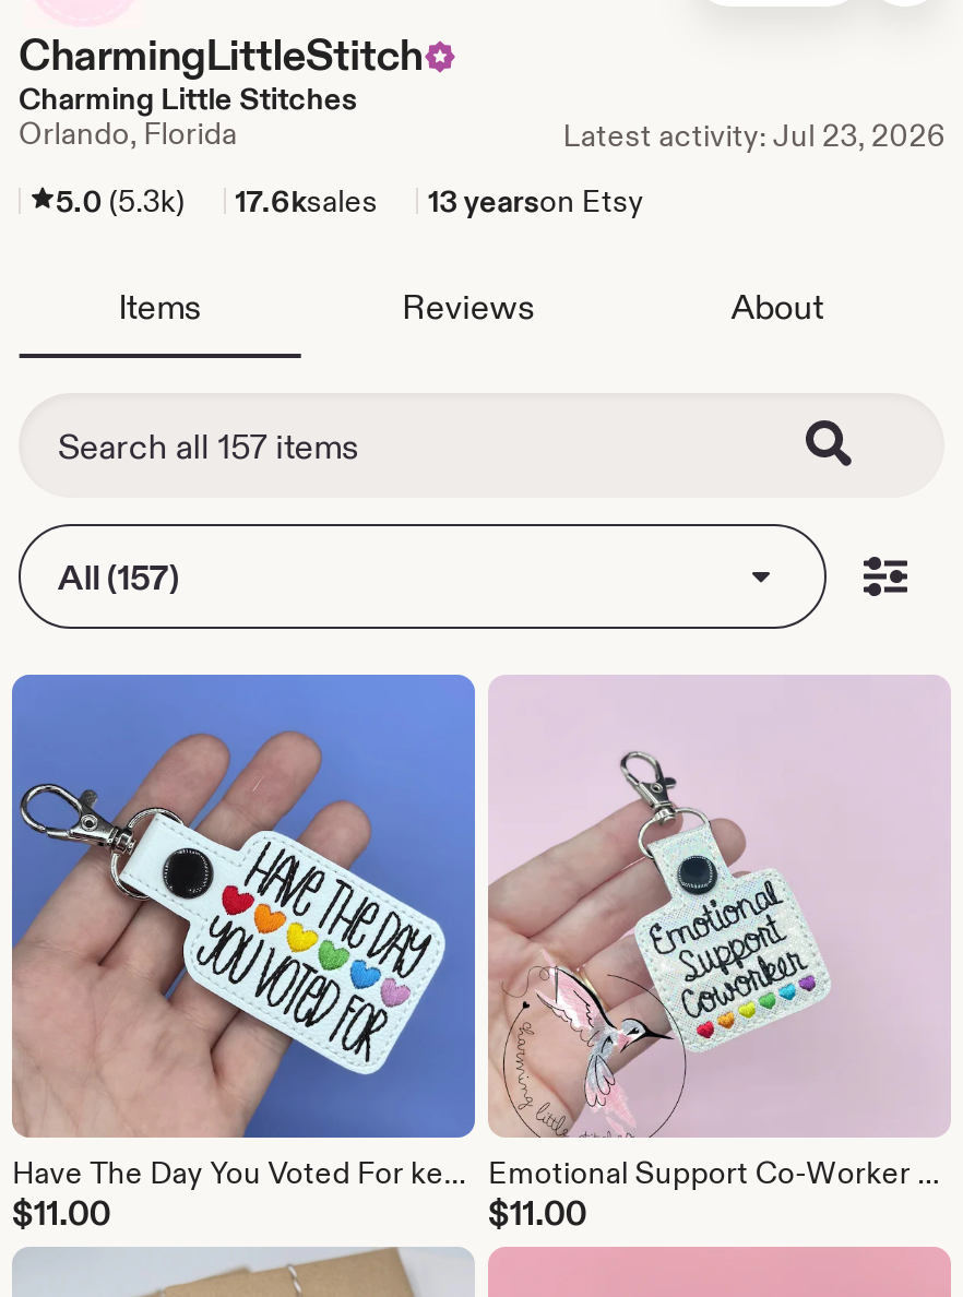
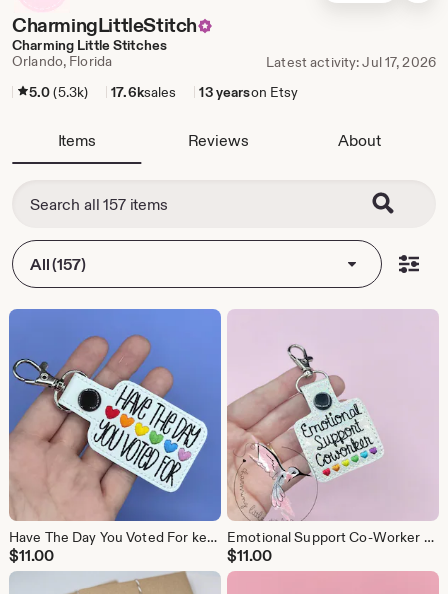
- Latest activity: Jul 23, 2026
+ Latest activity: Jul 17, 2026
